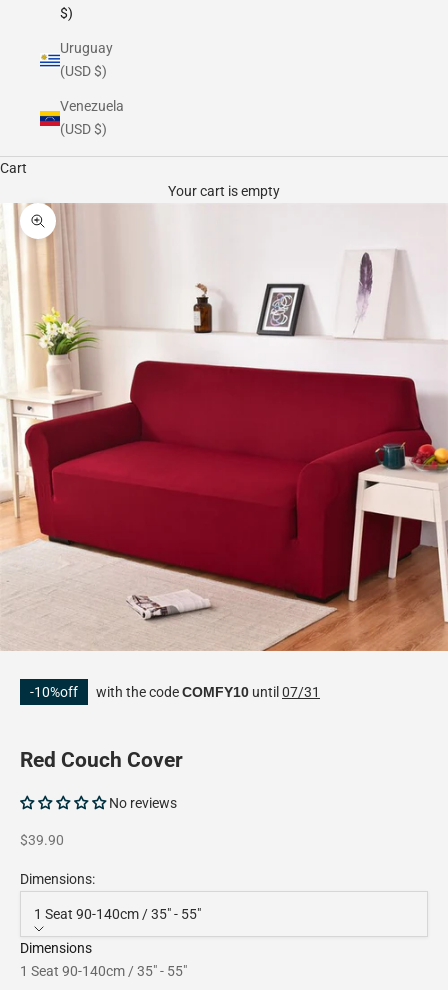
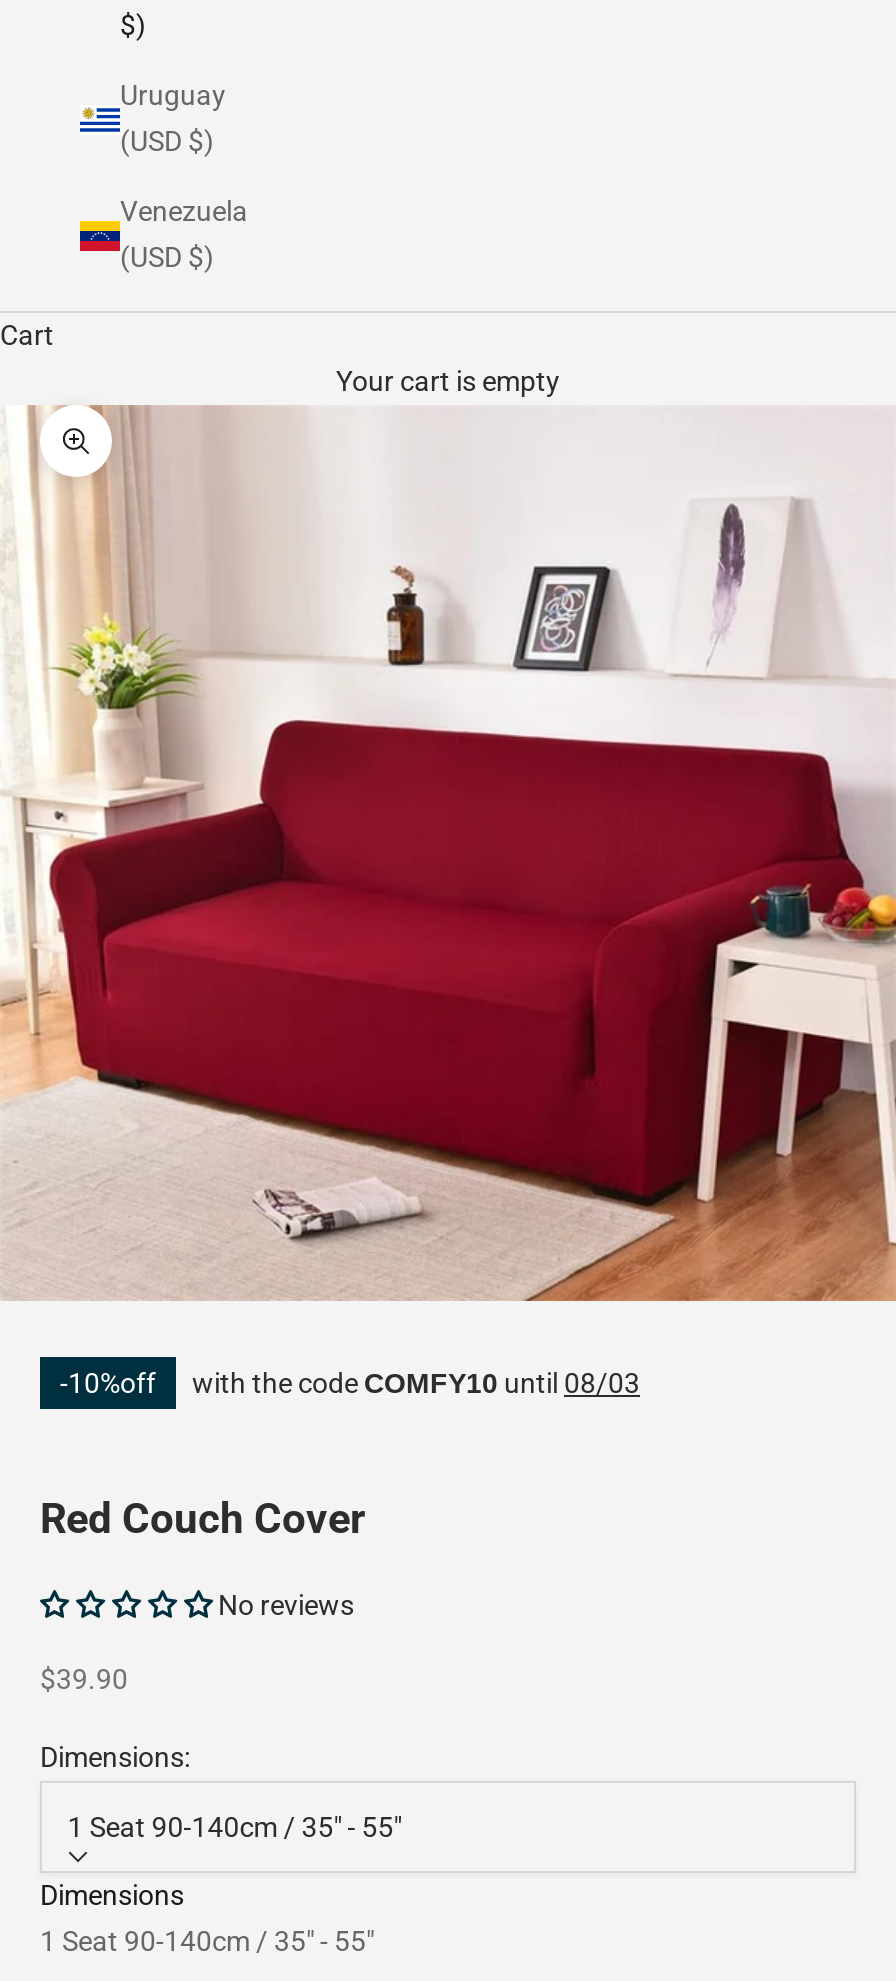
- with the code COMFY10 until 07/31
+ with the code COMFY10 until 08/03
